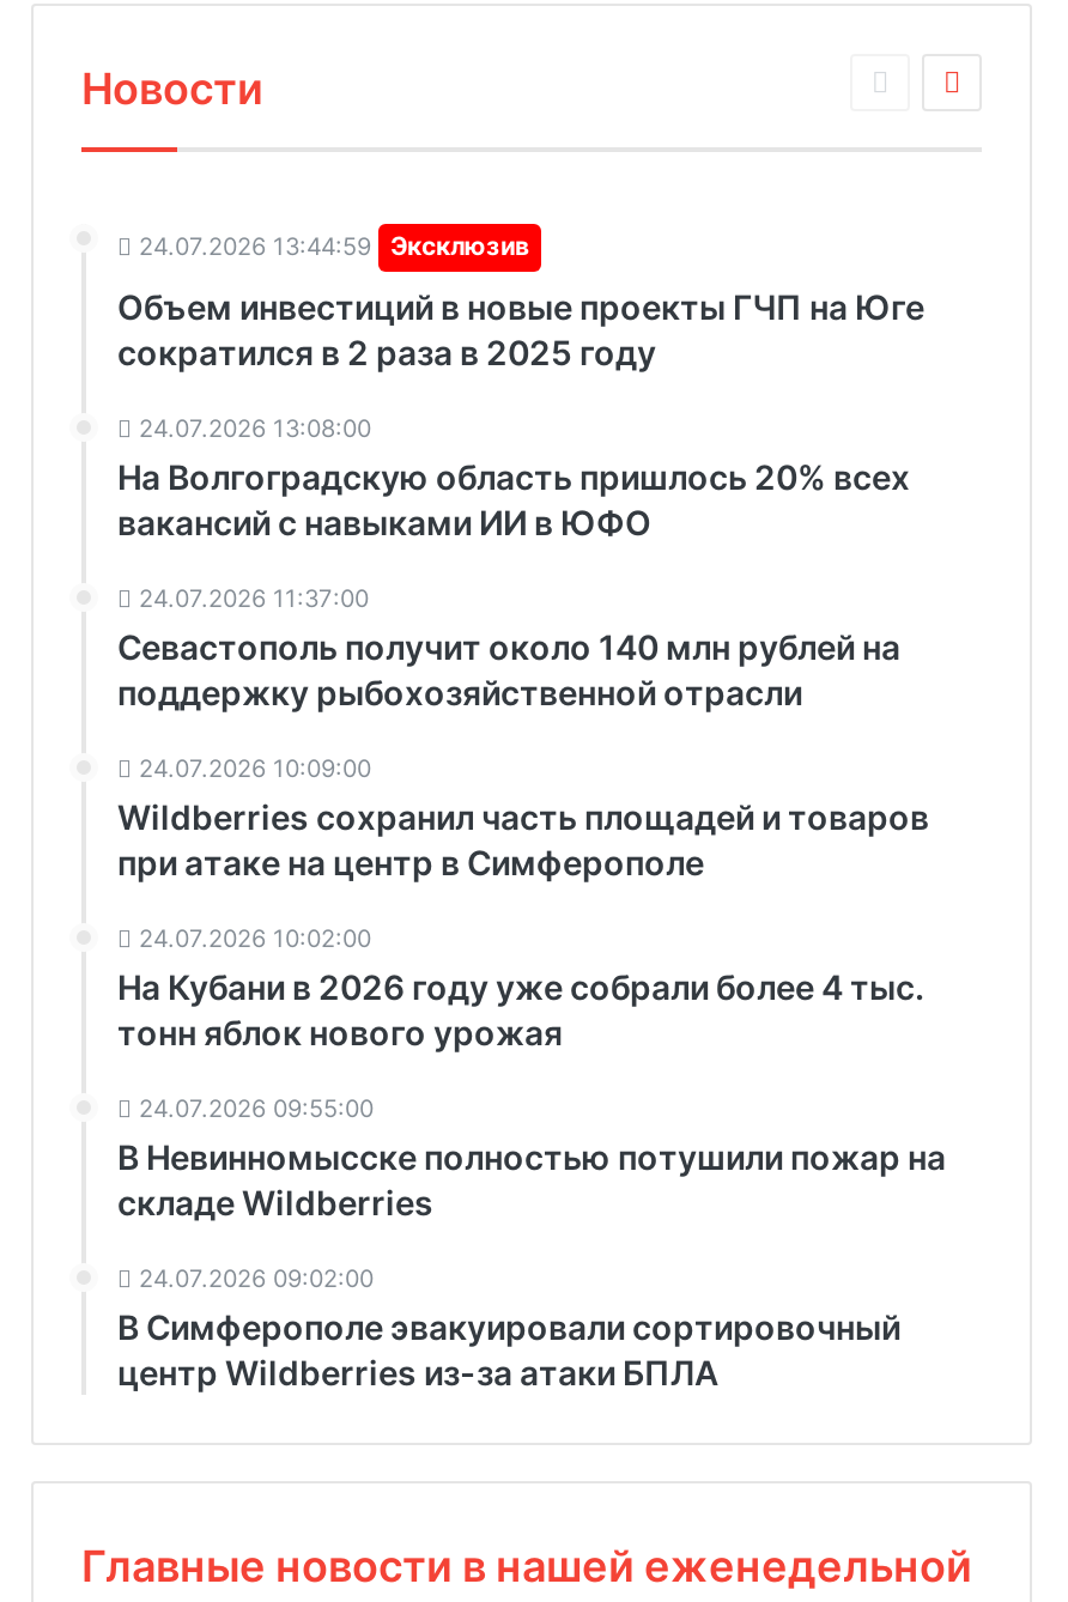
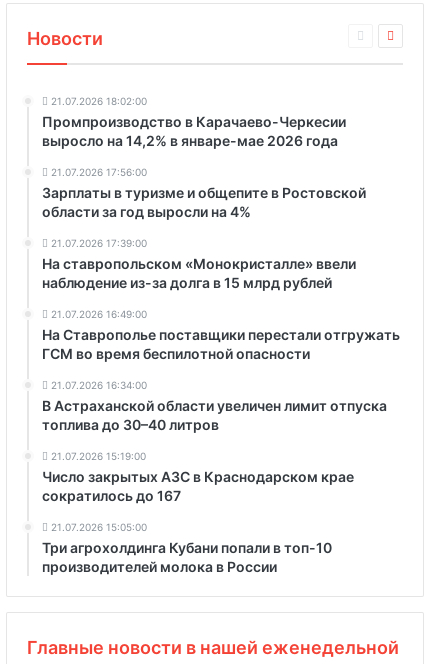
- 24.07.2026 13:44:59
- Эксклюзив
- Объем инвестиций в новые проекты ГЧП на Юге
- сократился в 2 раза в 2025 году
- 24.07.2026 13:08:00
- На Волгоградскую область пришлось 20% всех
- вакансий с навыками ИИ в ЮФО
- 24.07.2026 11:37:00
- Севастополь получит около 140 млн рублей на
- поддержку рыбохозяйственной отрасли
- 24.07.2026 10:09:00
- Wildberries сохранил часть площадей и товаров
- при атаке на центр в Симферополе
- 24.07.2026 10:02:00
- На Кубани в 2026 году уже собрали более 4 тыс.
- тонн яблок нового урожая
- 24.07.2026 09:55:00
- В Невинномысске полностью потушили пожар на
- складе Wildberries
- 24.07.2026 09:02:00
- В Симферополе эвакуировали сортировочный
- центр Wildberries из-за атаки БПЛА
+ 21.07.2026 18:02:00
+ Промпроизводство в Карачаево-Черкесии
+ выросло на 14,2% в январе-мае 2026 года
+ 21.07.2026 17:56:00
+ Зарплаты в туризме и общепите в Ростовской
+ области за год выросли на 4%
+ 21.07.2026 17:39:00
+ На ставропольском «Монокристалле» ввели
+ наблюдение из-за долга в 15 млрд рублей
+ 21.07.2026 16:49:00
+ На Ставрополье поставщики перестали отгружать
+ ГСМ во время беспилотной опасности
+ 21.07.2026 16:34:00
+ В Астраханской области увеличен лимит отпуска
+ топлива до 30–40 литров
+ 21.07.2026 15:19:00
+ Число закрытых АЗС в Краснодарском крае
+ сократилось до 167
+ 21.07.2026 15:05:00
+ Три агрохолдинга Кубани попали в топ-10
+ производителей молока в России
